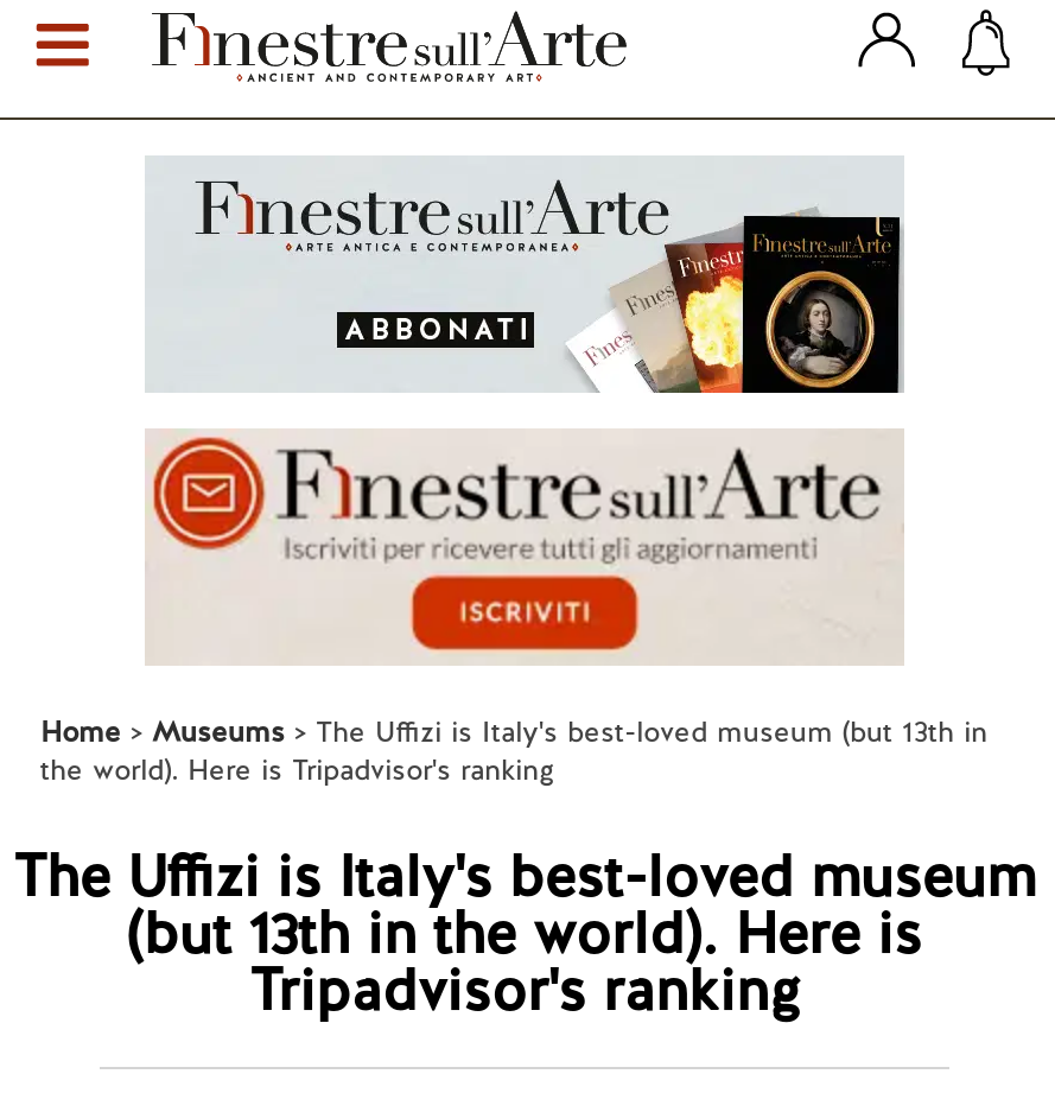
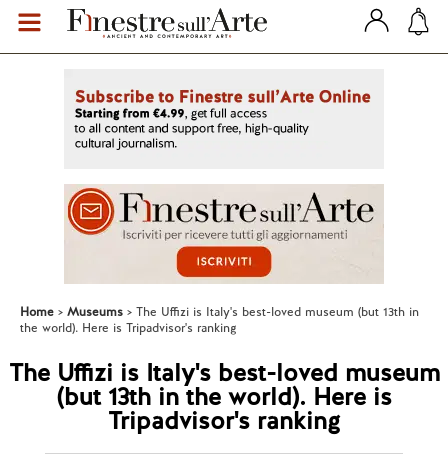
- [image]
+ [image]
